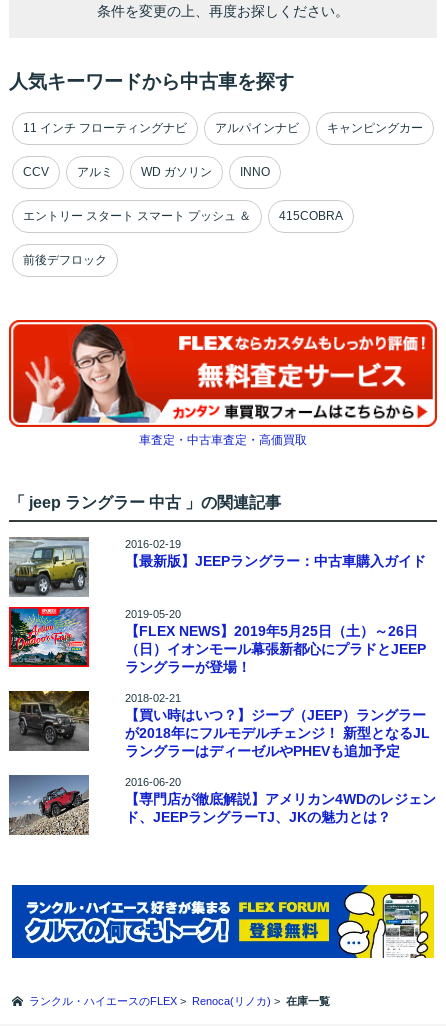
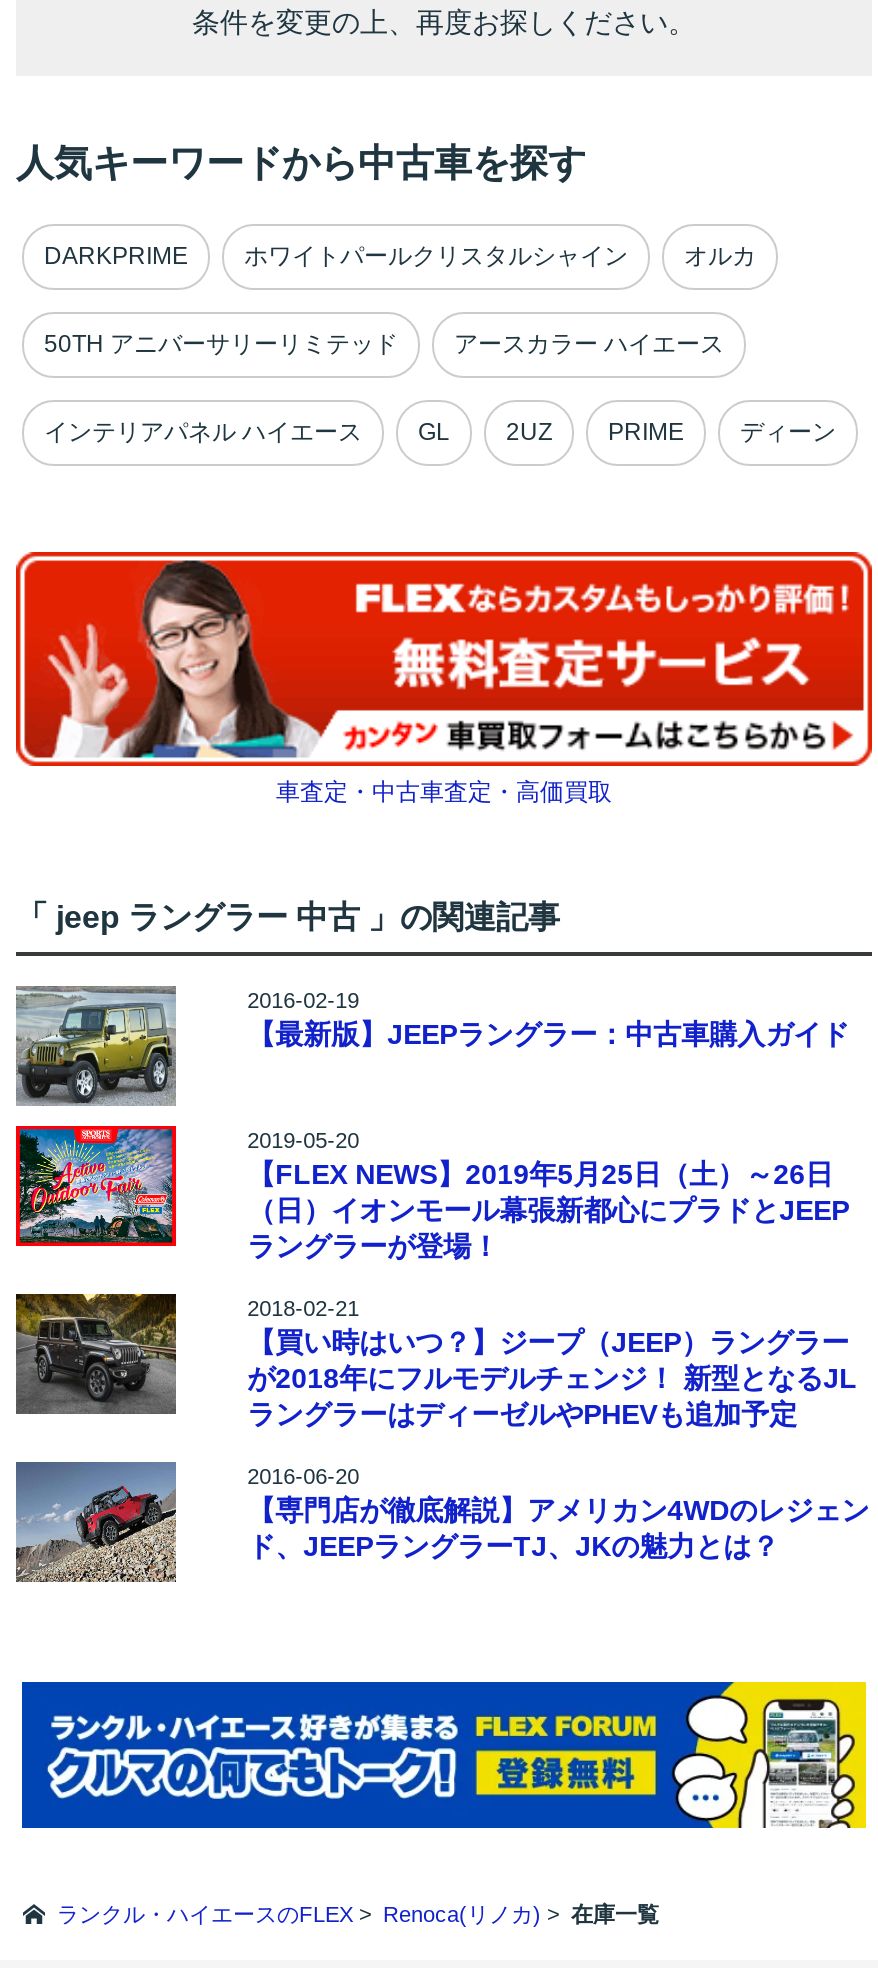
- 11 インチ フローティングナビ
- アルパインナビ
- キャンピングカー
- CCV
- アルミ
- WD ガソリン
- INNO
- エントリー スタート スマート プッシュ ＆
- 415COBRA
- 前後デフロック
+ DARKPRIME
+ ホワイトパールクリスタルシャイン
+ オルカ
+ 50TH アニバーサリーリミテッド
+ アースカラー ハイエース
+ インテリアパネル ハイエース
+ GL
+ 2UZ
+ PRIME
+ ディーン
